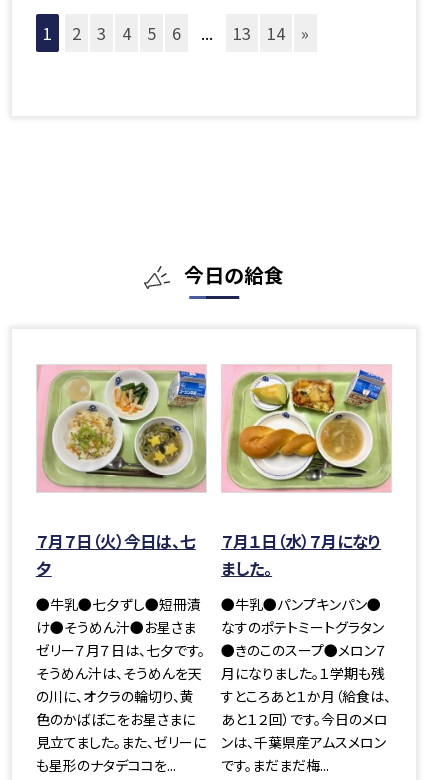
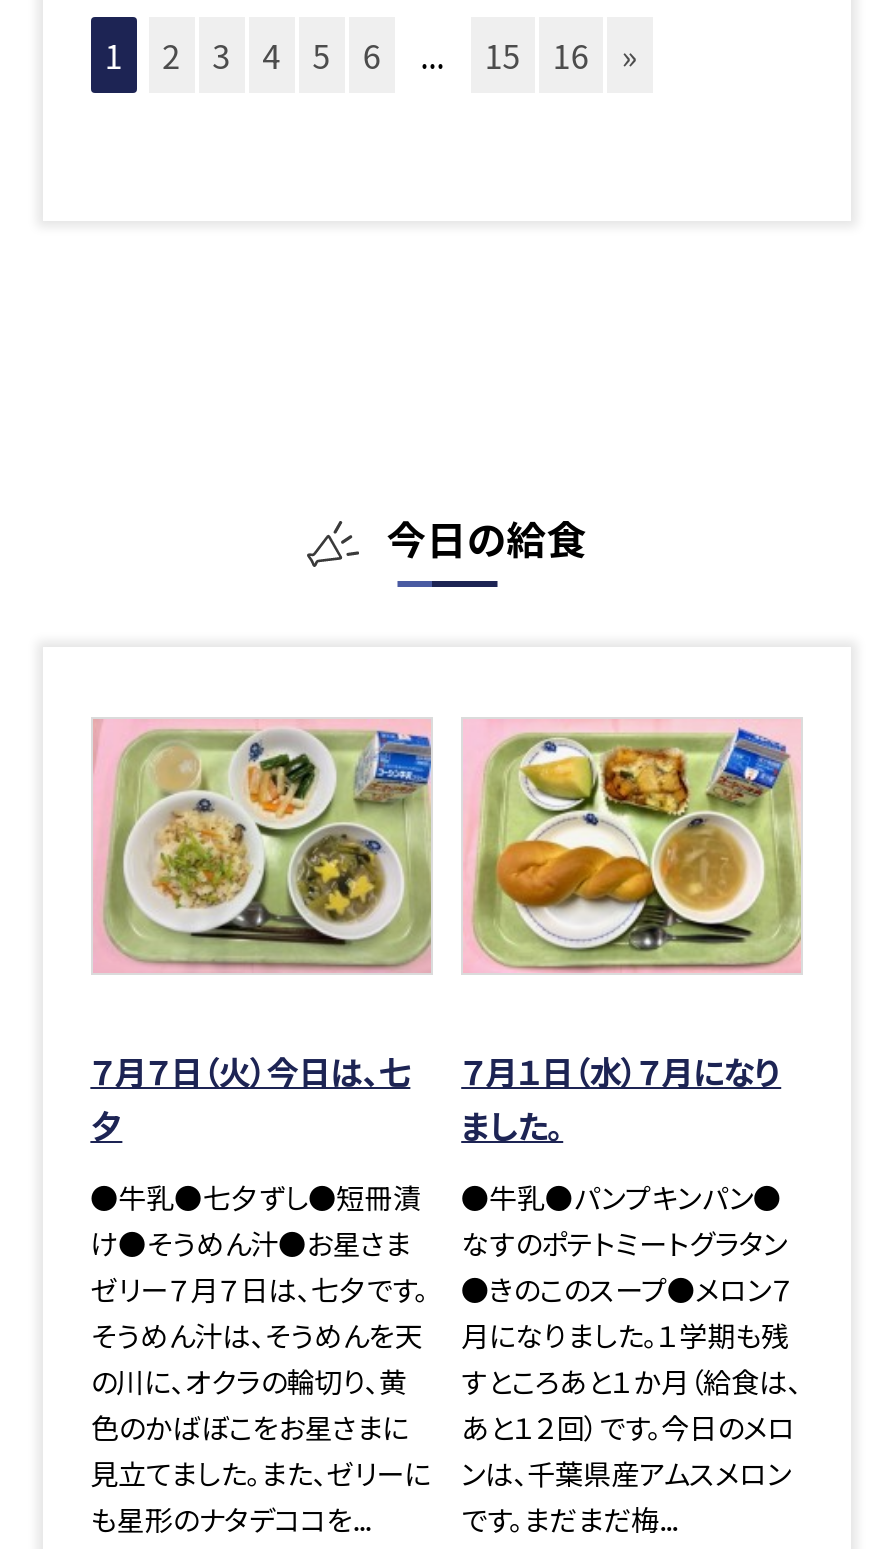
- 13
+ 15

- 14
+ 16
